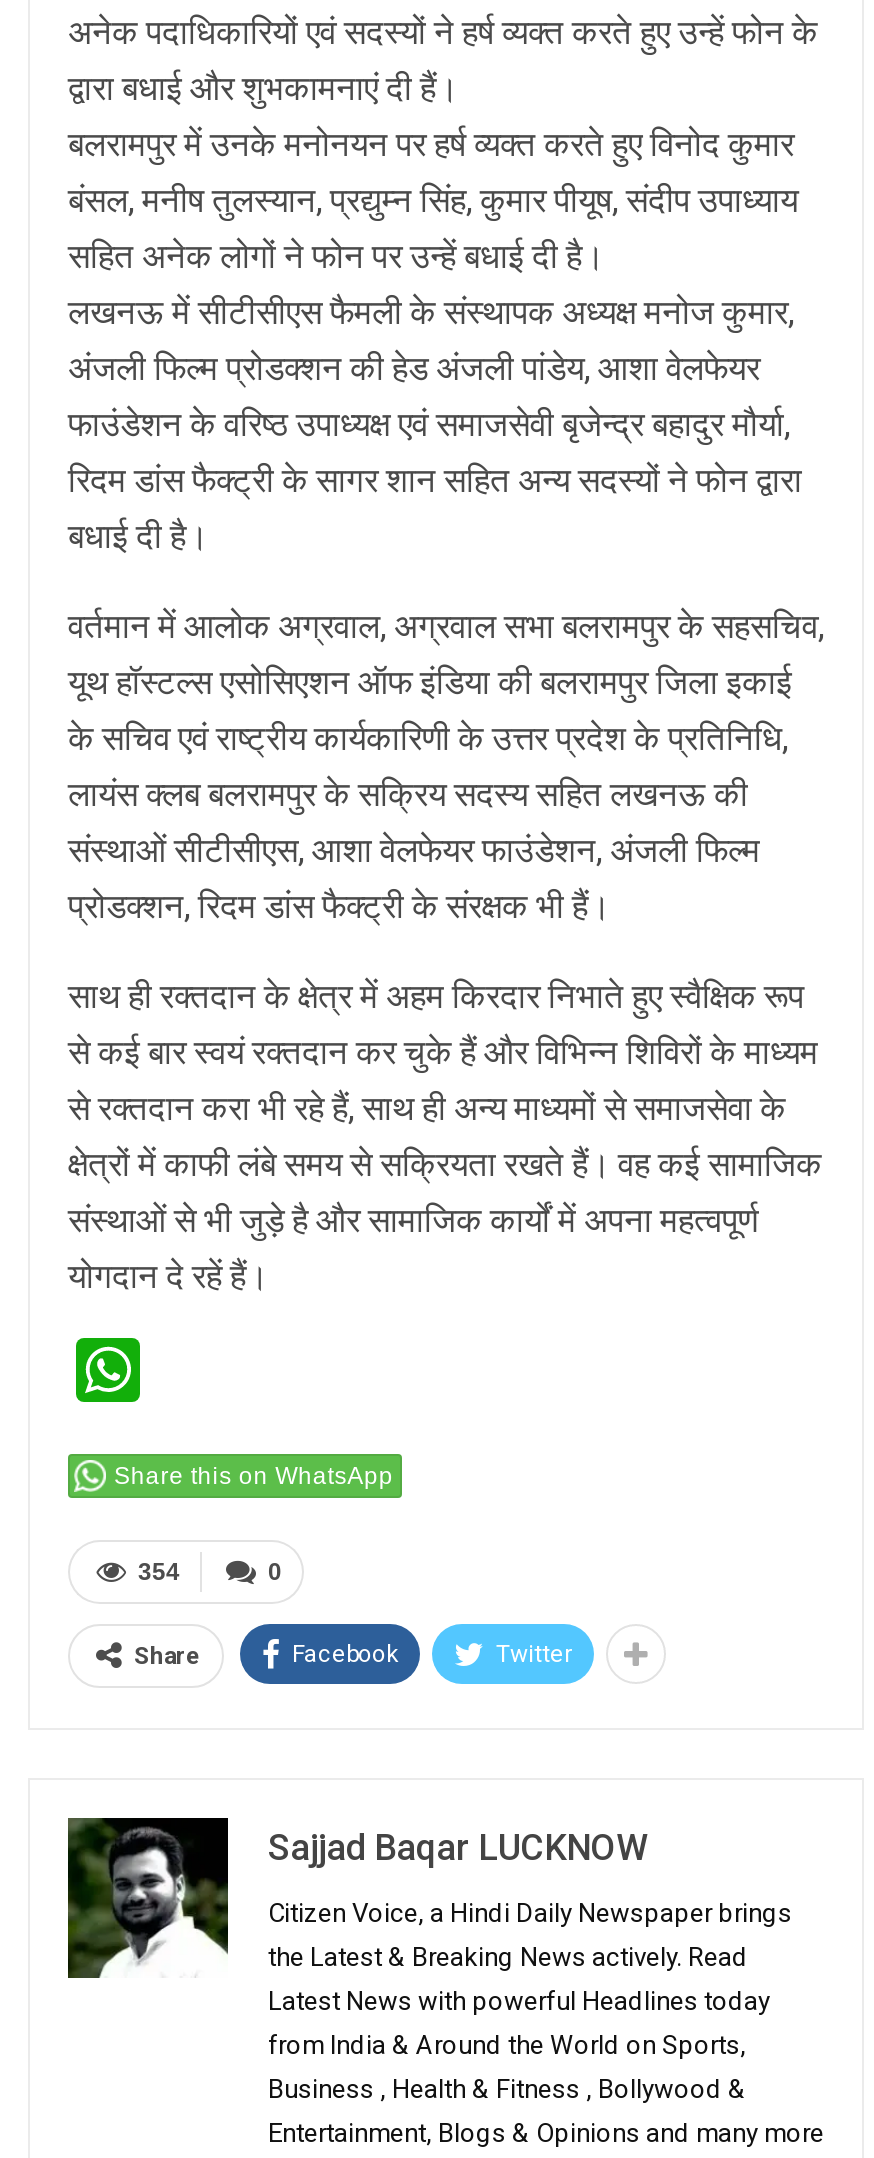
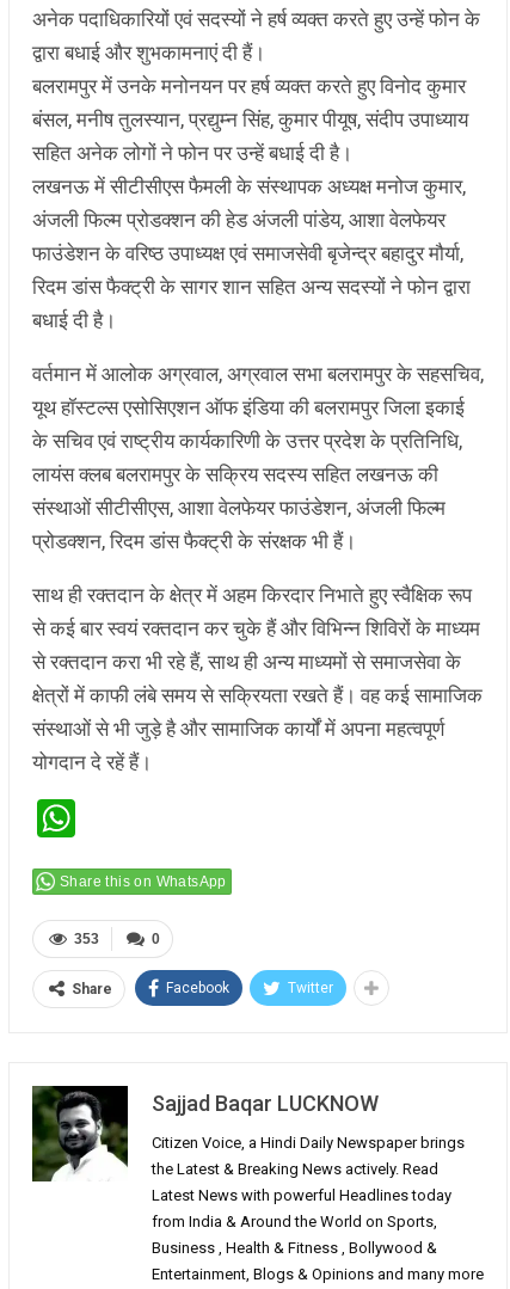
- 354
+ 353
